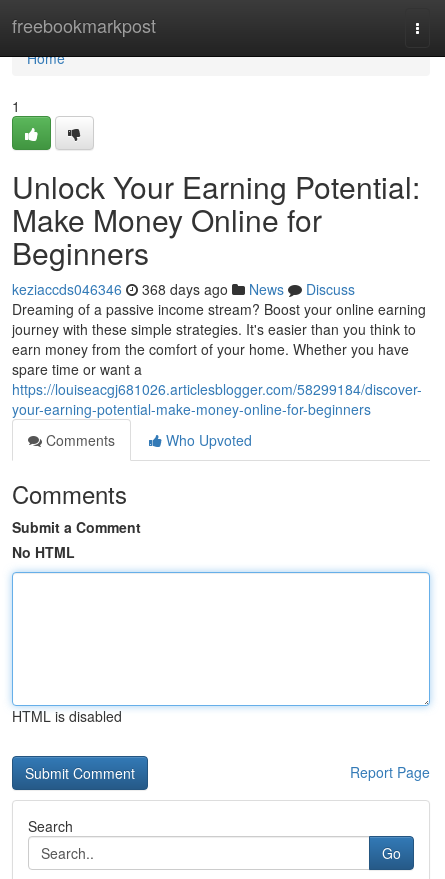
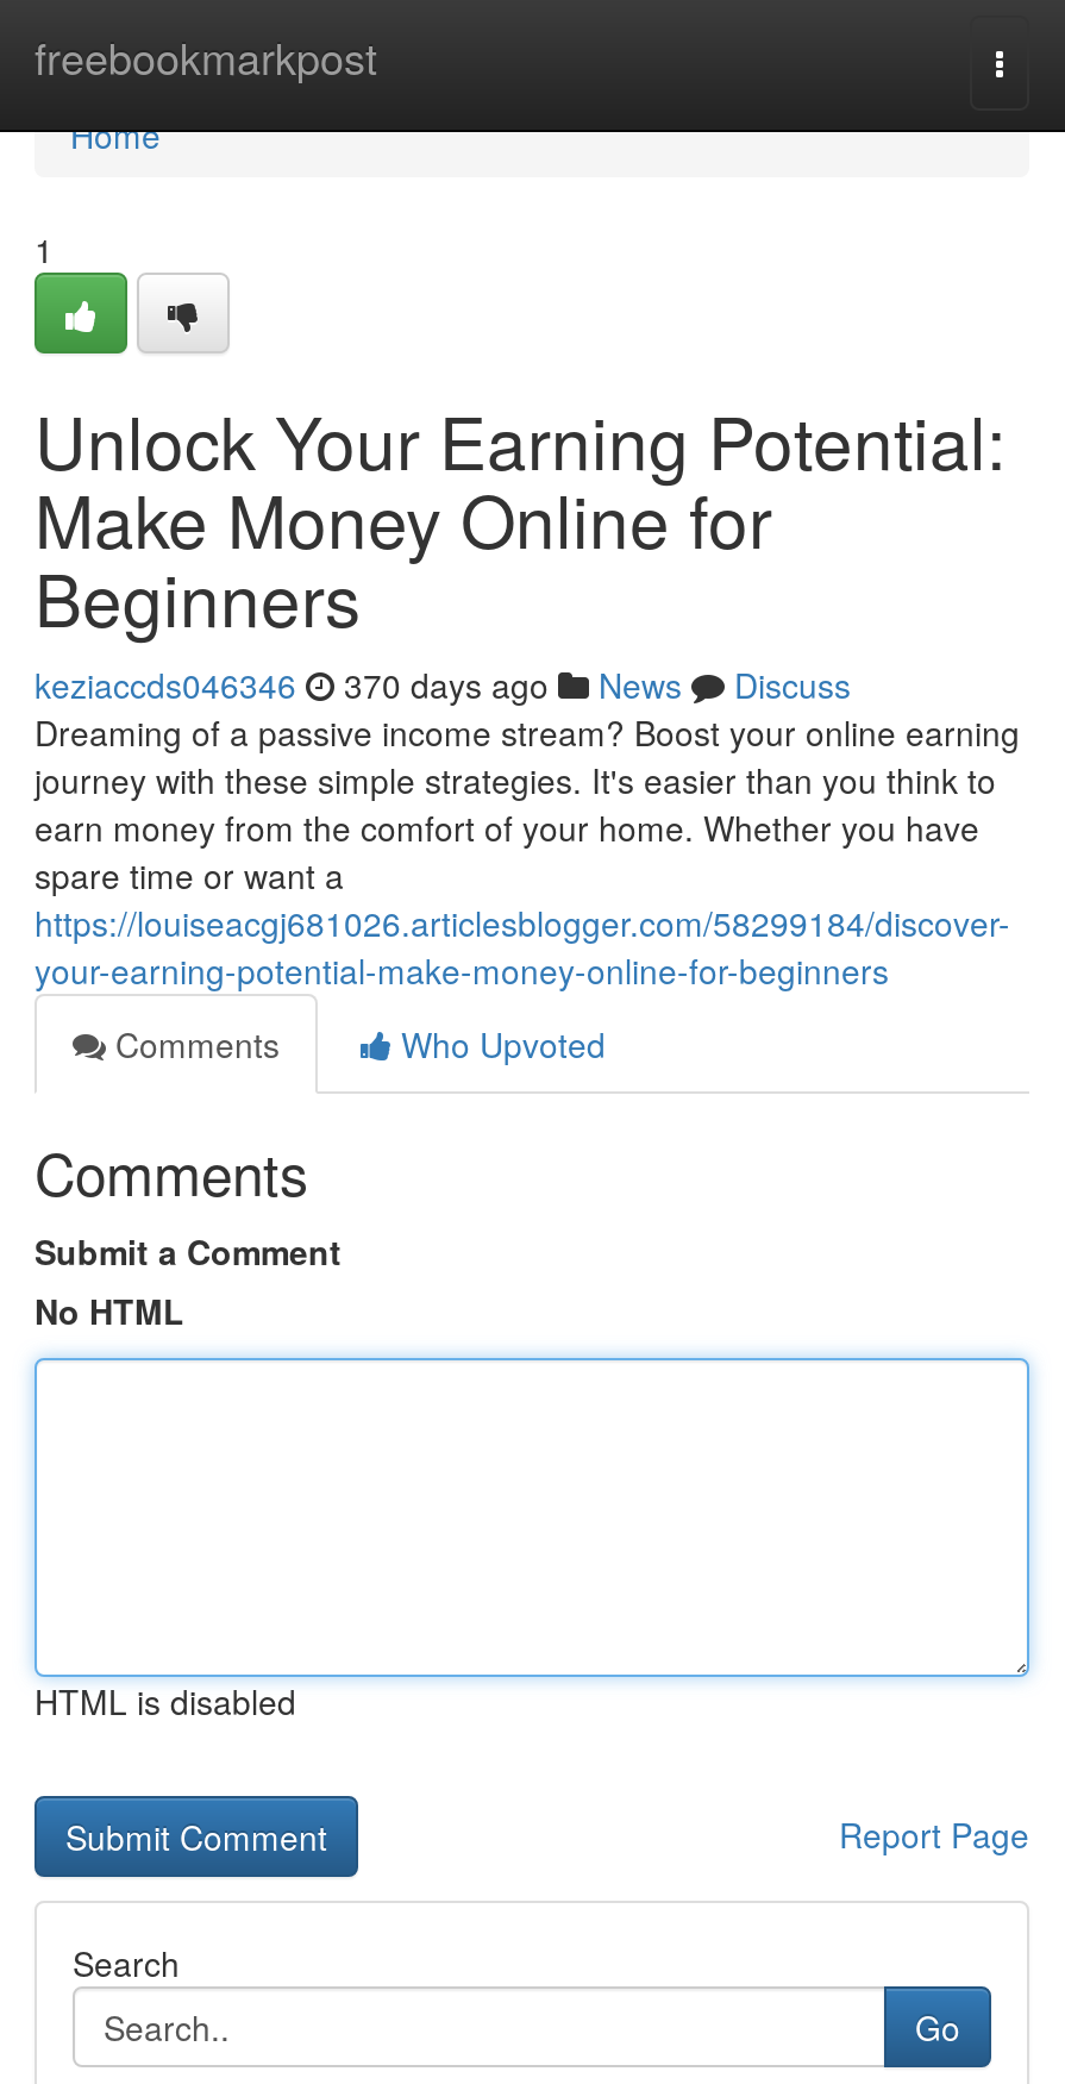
- keziaccds046346 368 days ago News Discuss
+ keziaccds046346 370 days ago News Discuss
